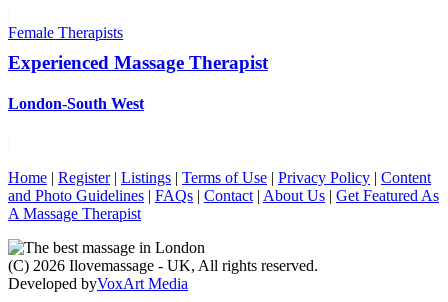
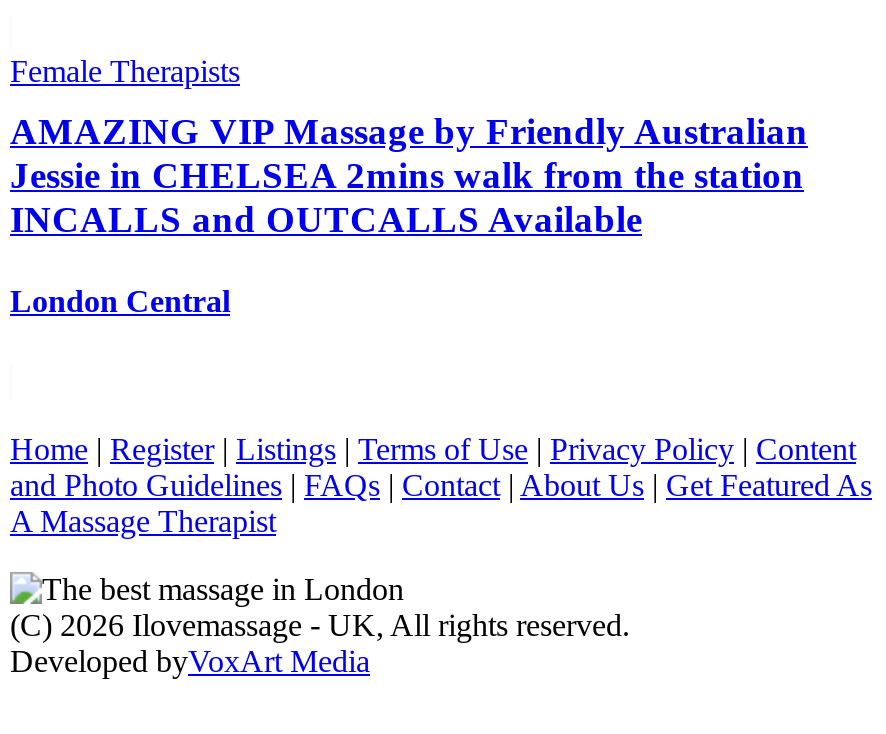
- Experienced Massage Therapist
+ AMAZING VIP Massage by Friendly Australian
+ Jessie in CHELSEA 2mins walk from the station
+ INCALLS and OUTCALLS Available

- London-South West
+ London Central
